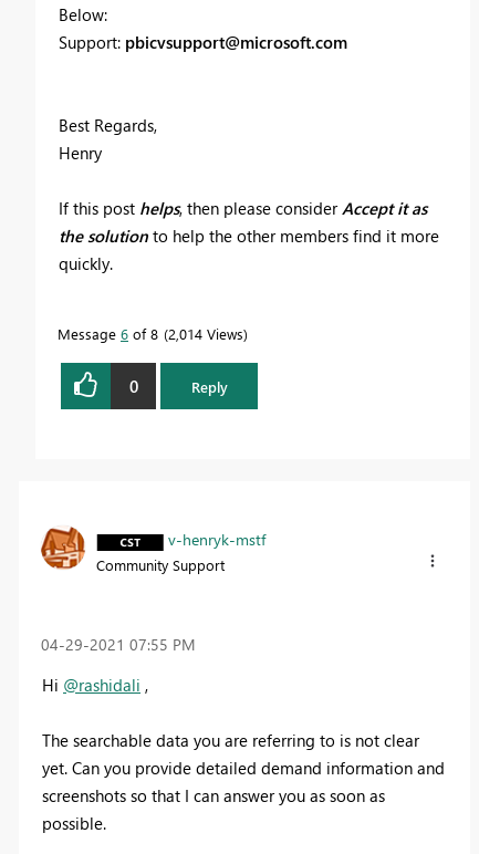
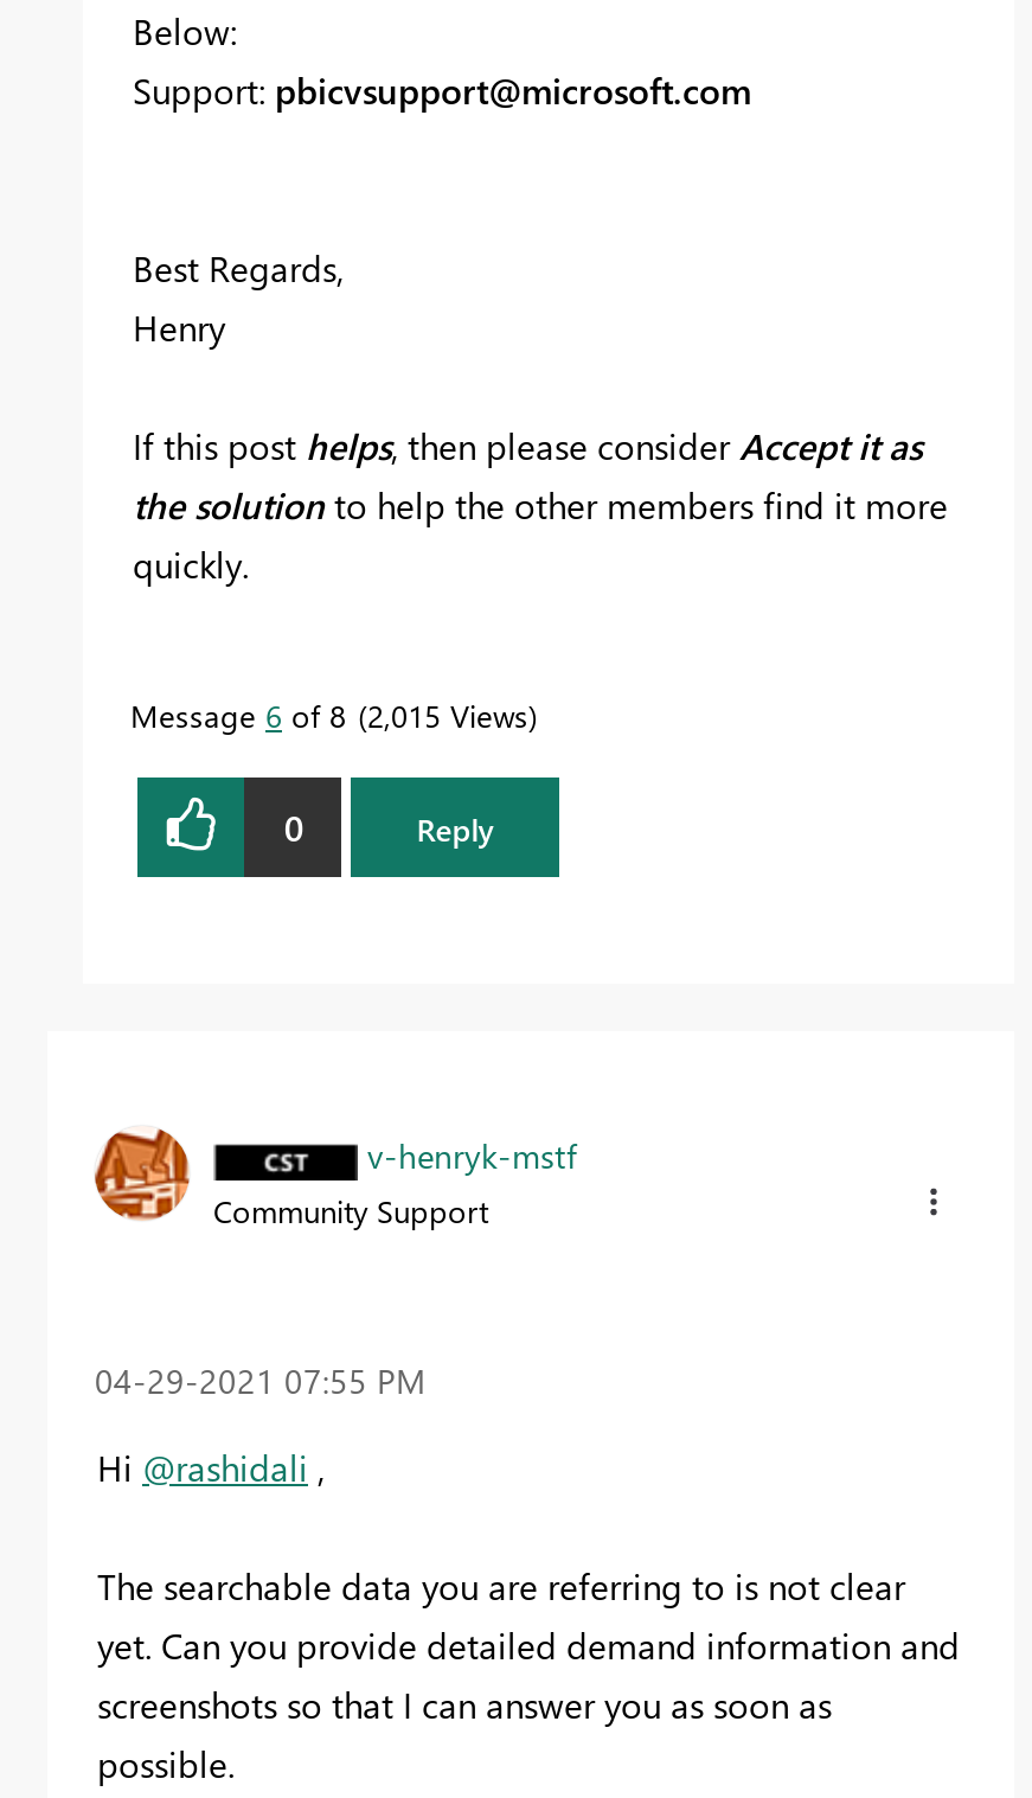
- Message 6 of 8 2,014 Views
+ Message 6 of 8 2,015 Views
